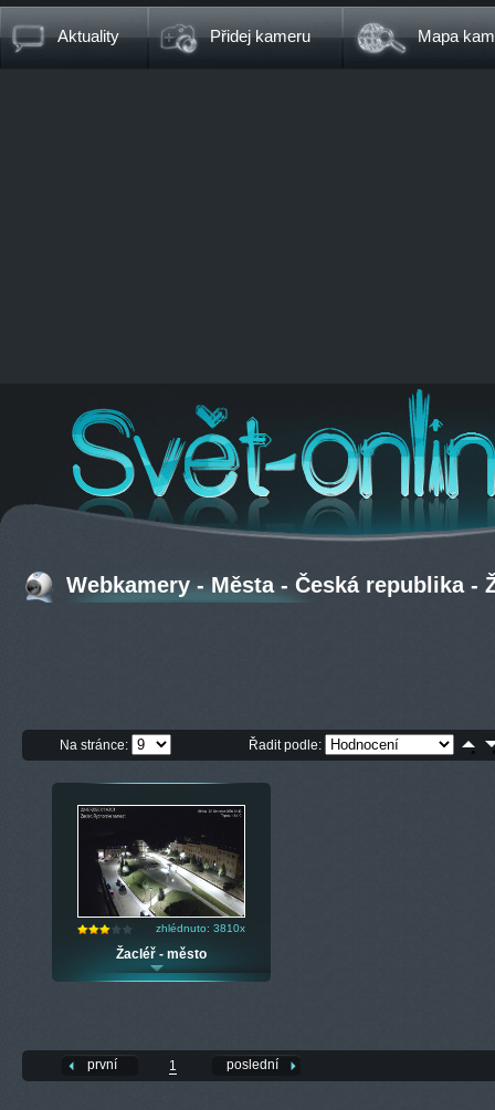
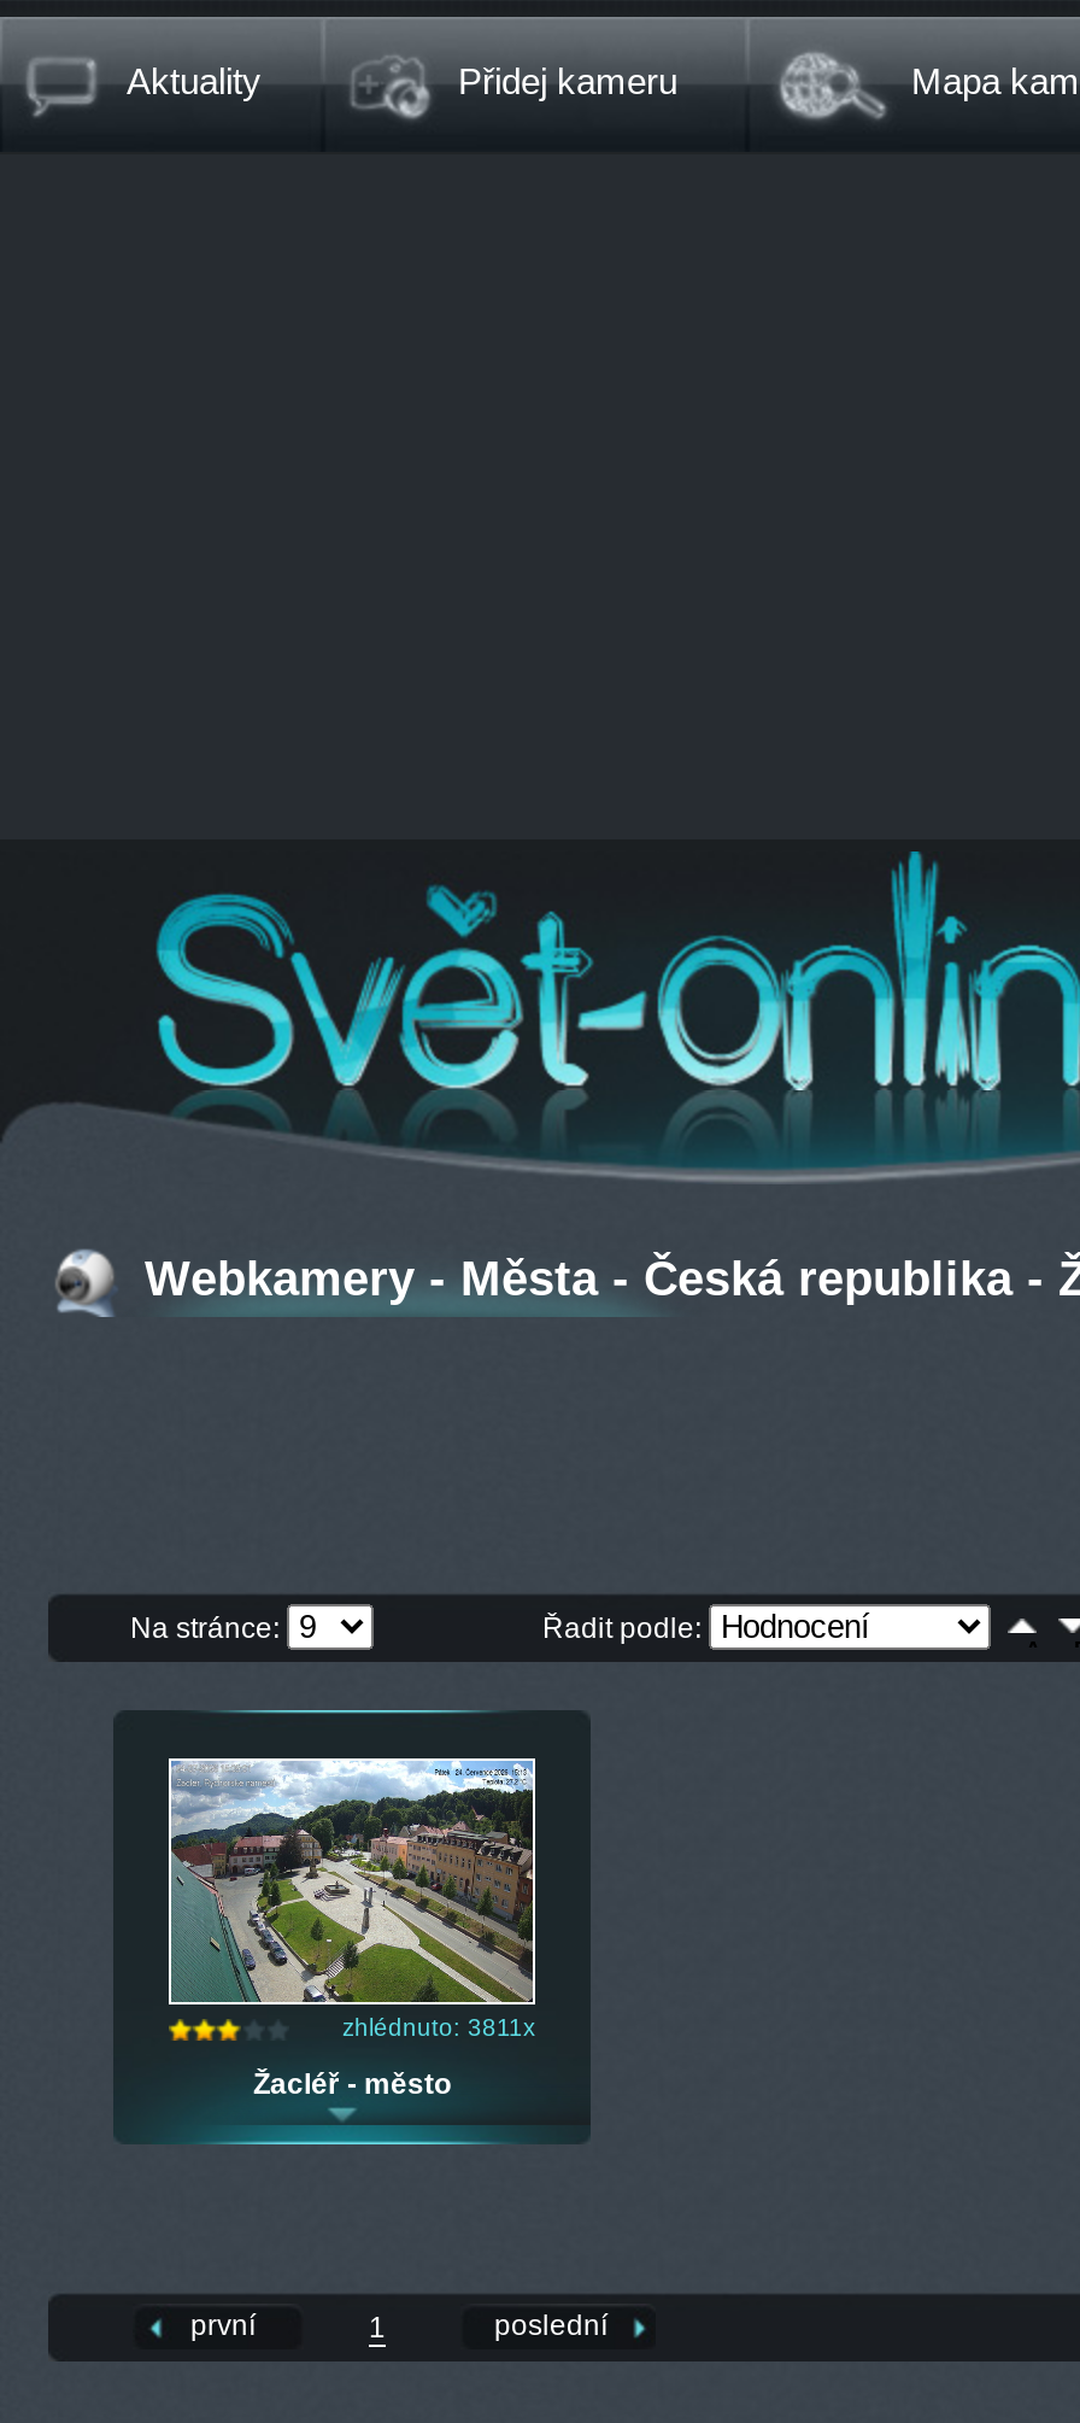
- [image]
- zhlédnuto: 3810x
+ [image]
+ zhlédnuto: 3811x
